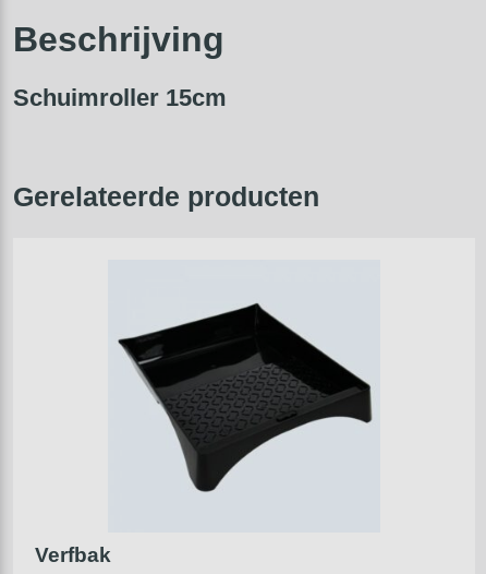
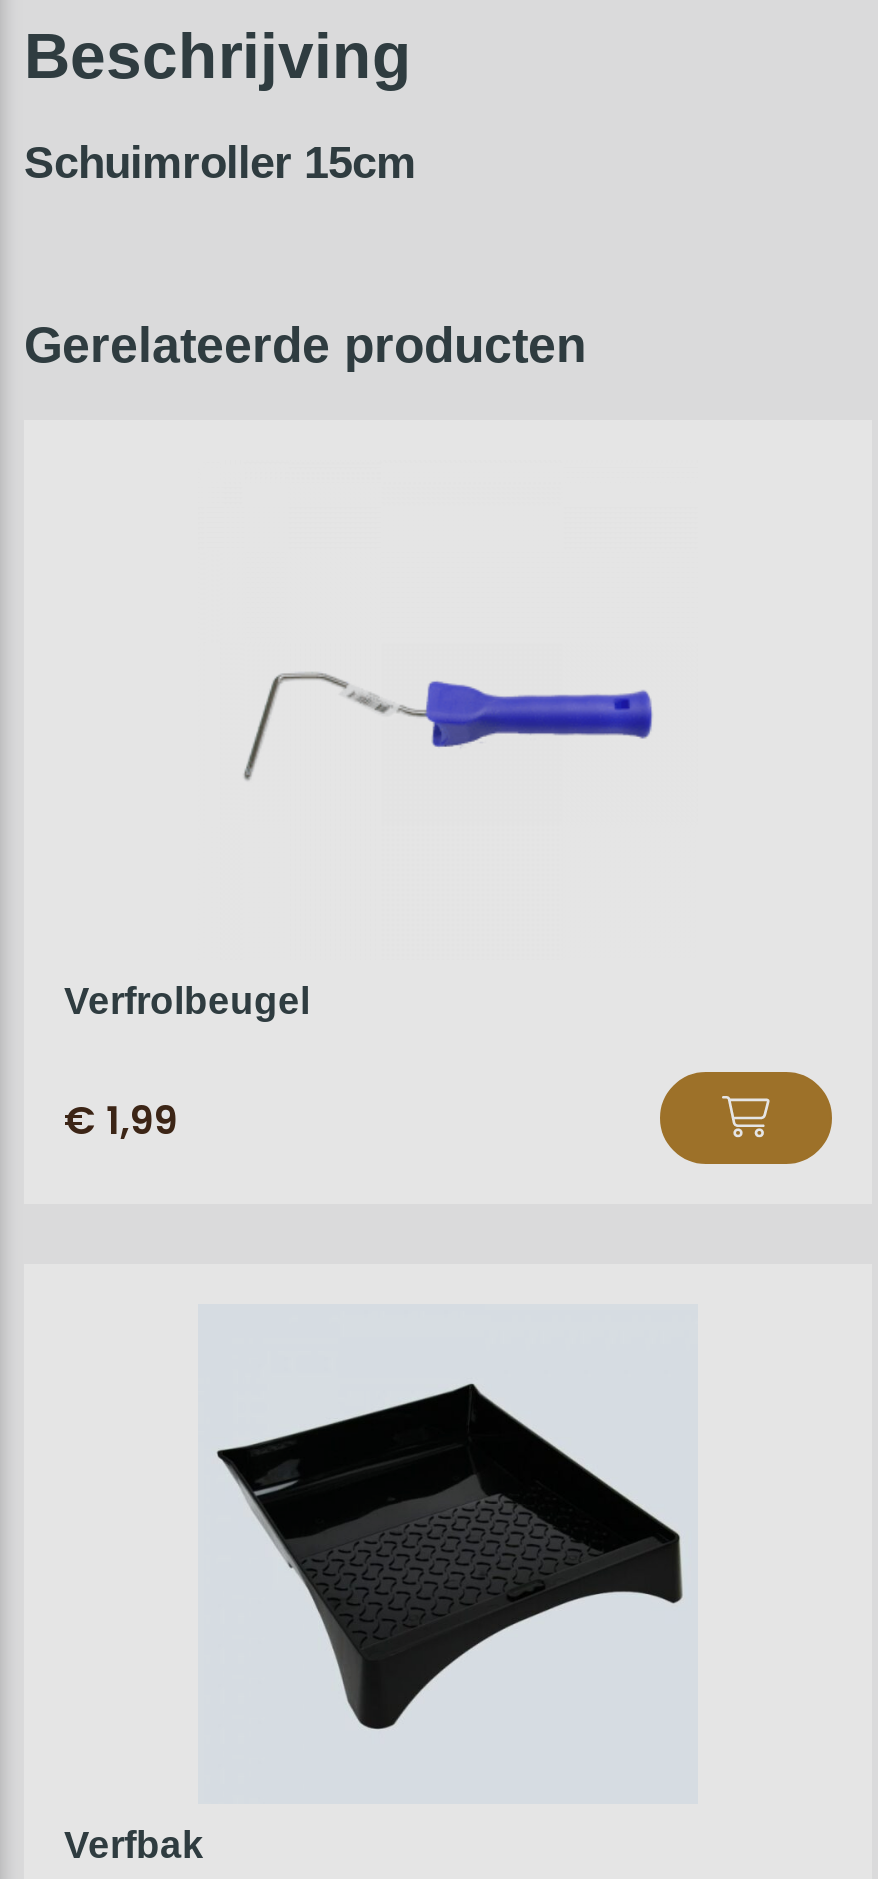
+ Verfrolbeugel
+ €1,99

+ [image]

+ [image]
